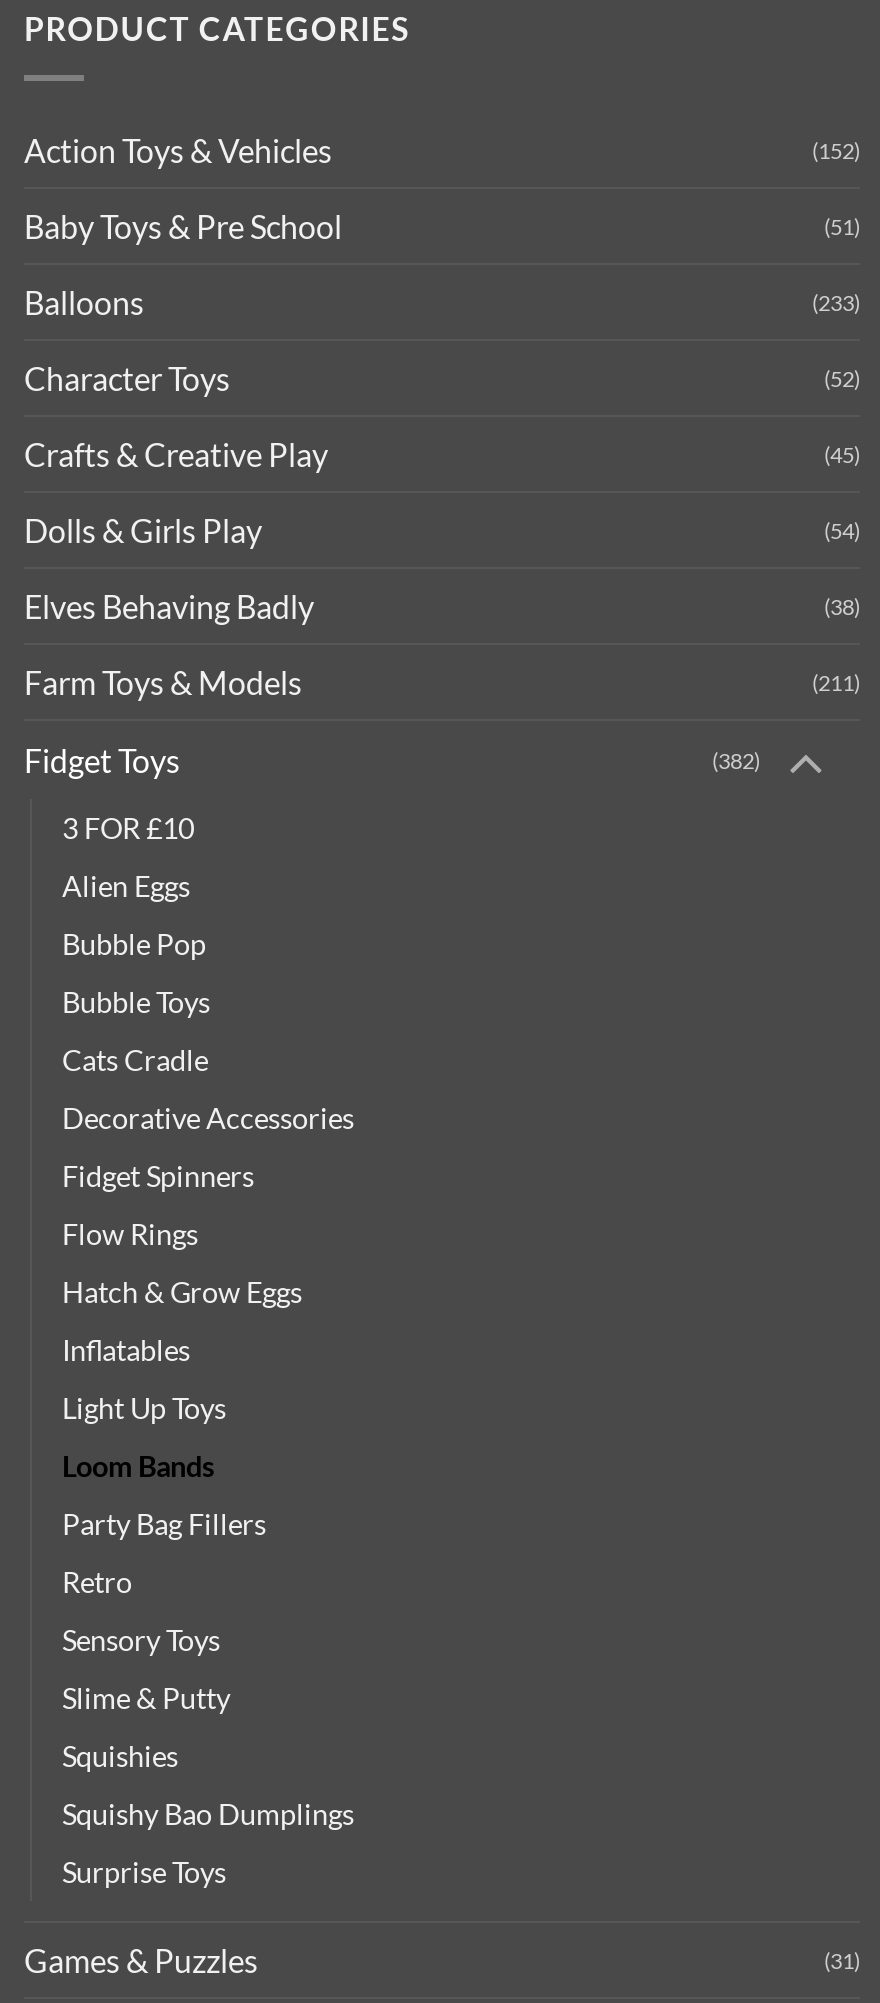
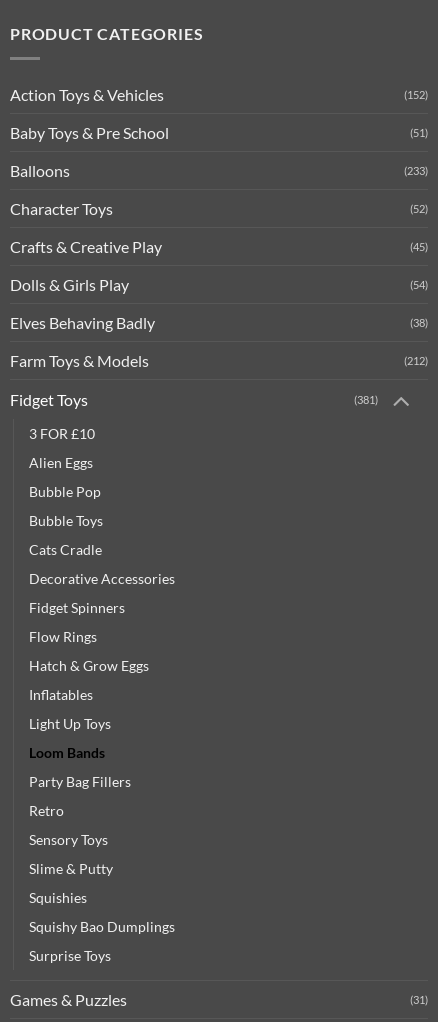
- (211)
+ (212)

- (382)
+ (381)
